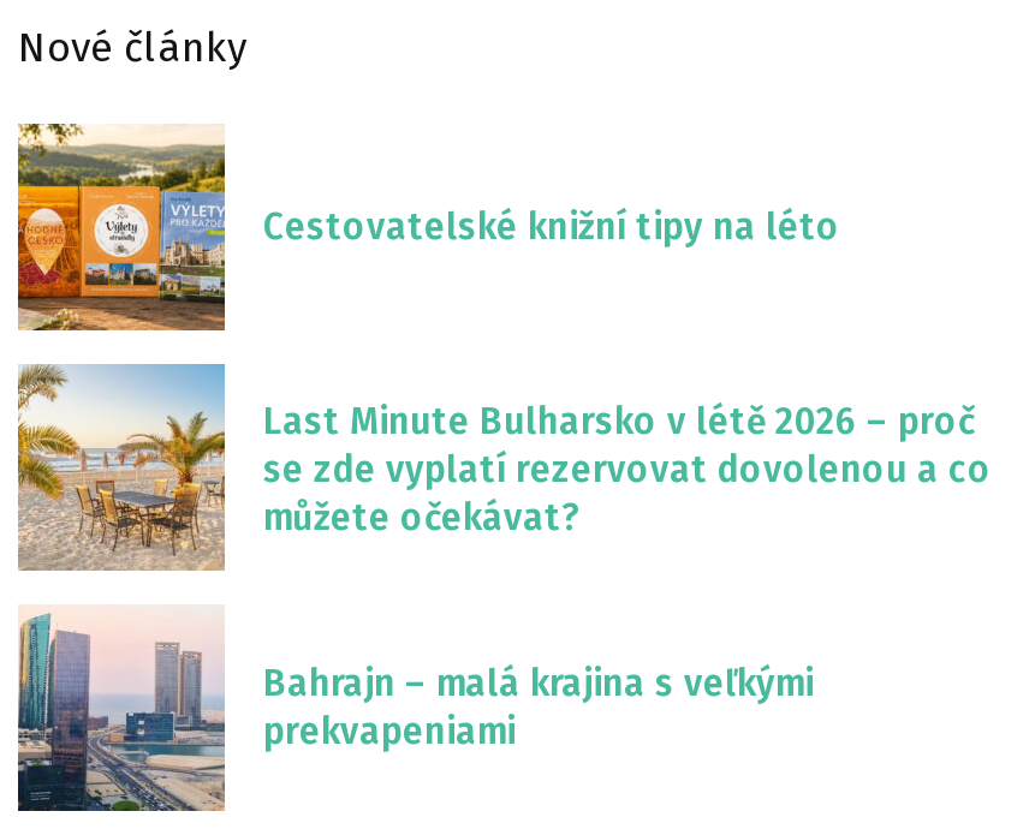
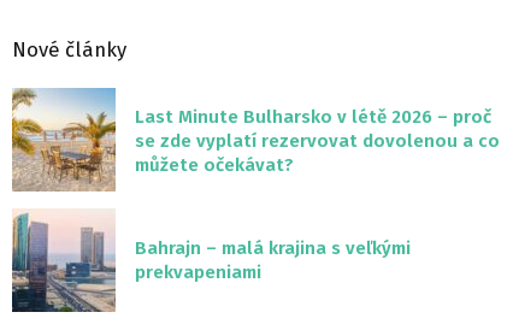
- [image]
- Cestovatelské knižní tipy na léto
